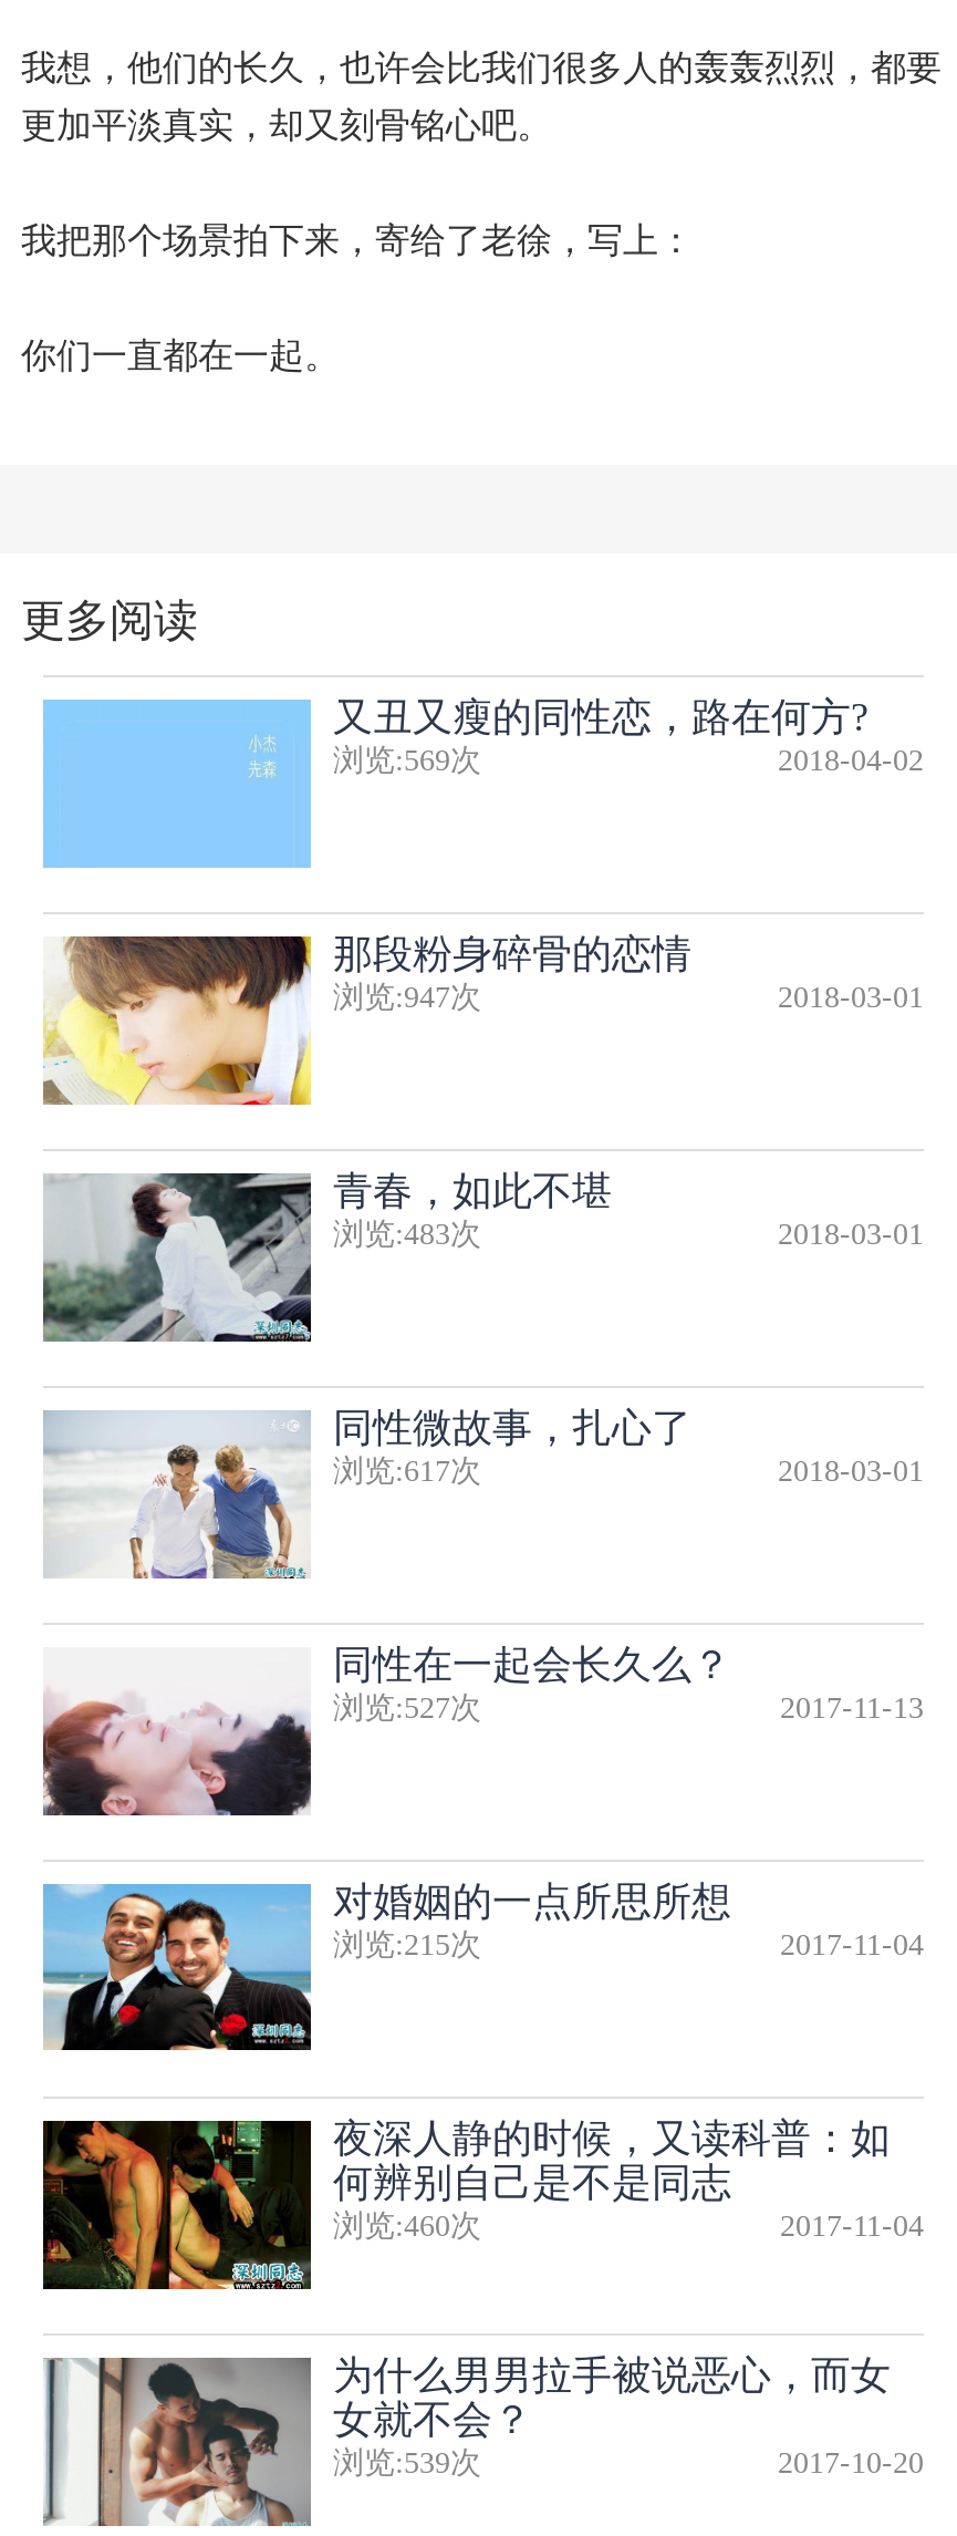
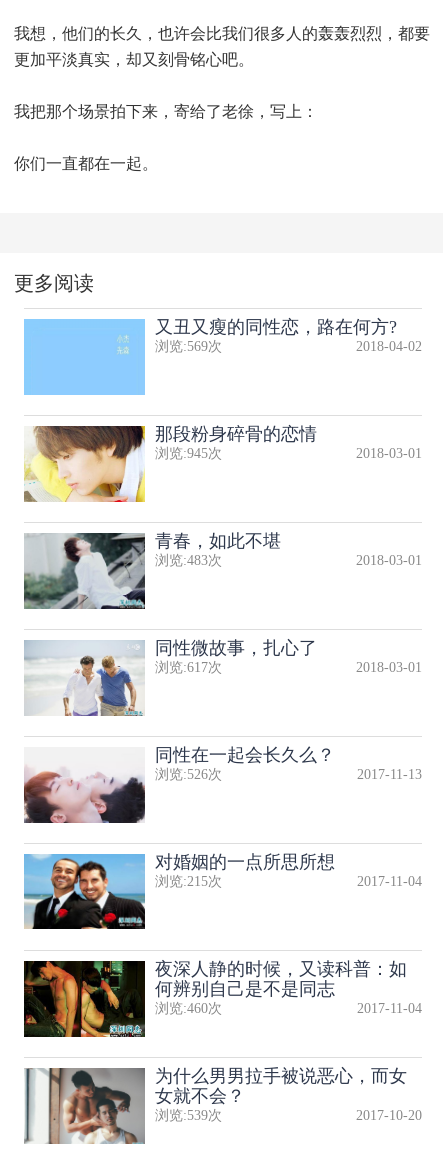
- 浏览:947次
+ 浏览:945次

- 浏览:527次
+ 浏览:526次
